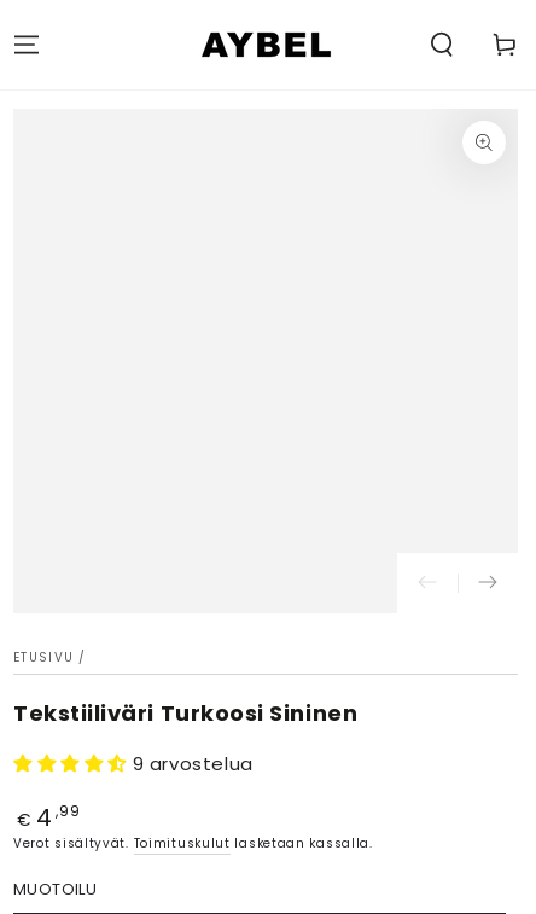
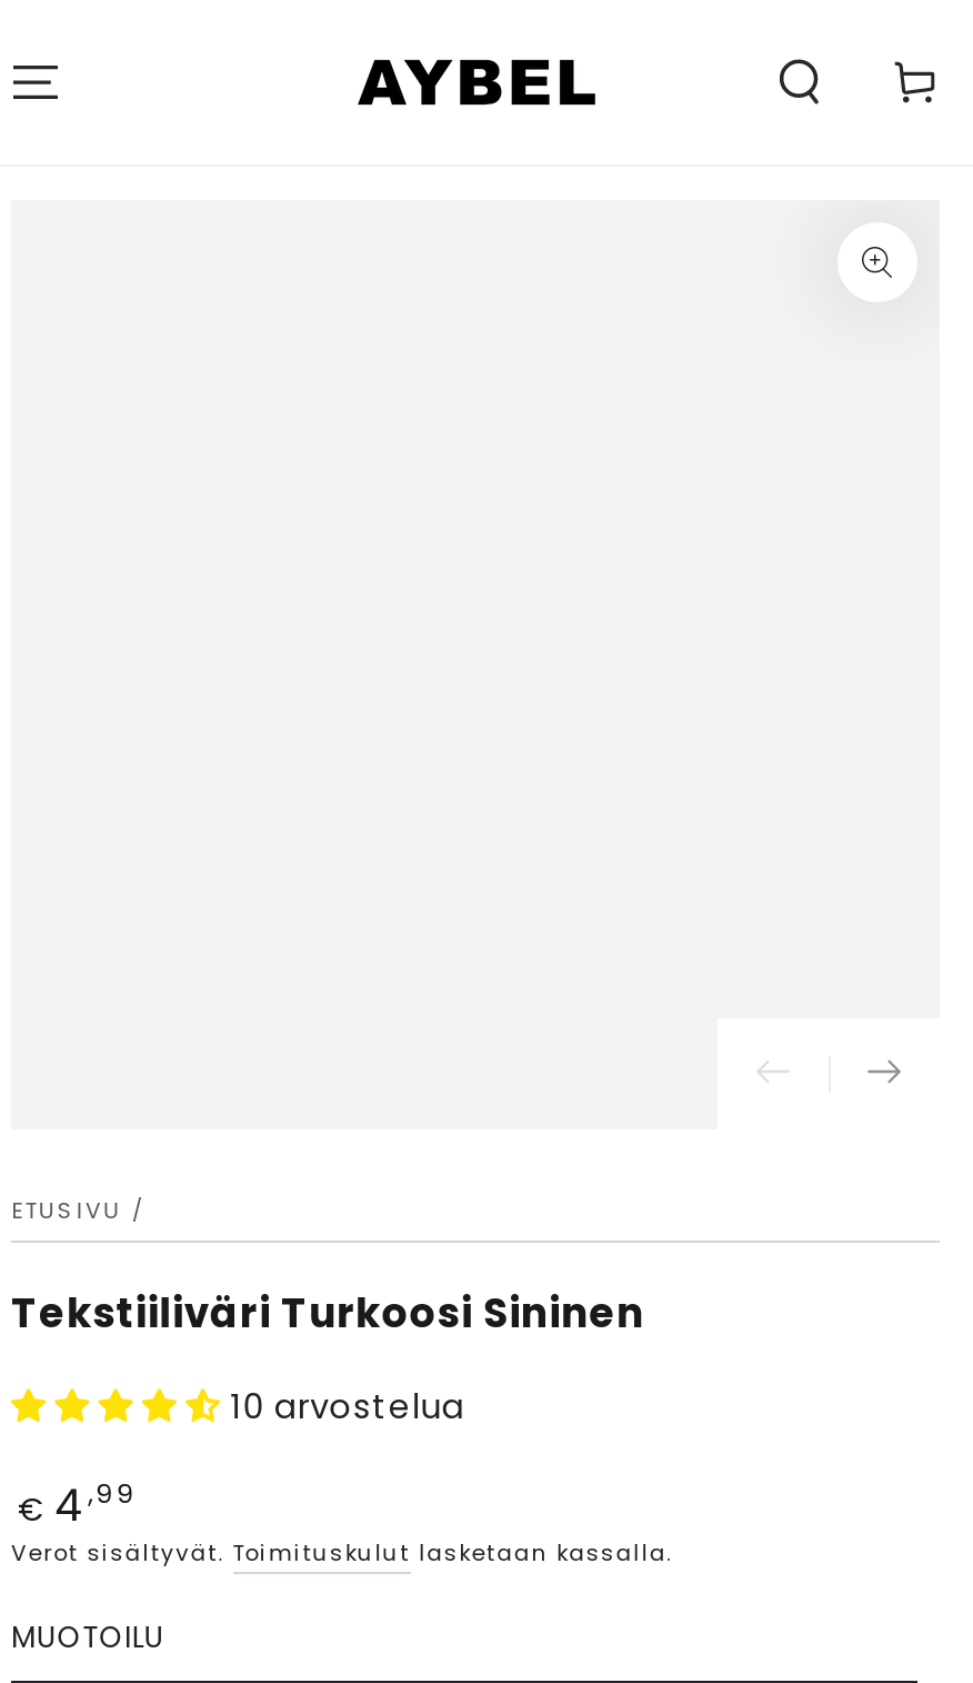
- 9 arvostelua
+ 10 arvostelua
